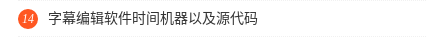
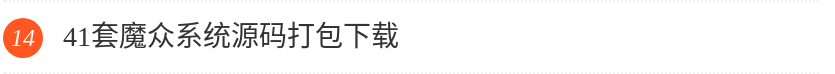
- 字幕编辑软件时间机器以及源代码
+ 41套魔众系统源码打包下载
